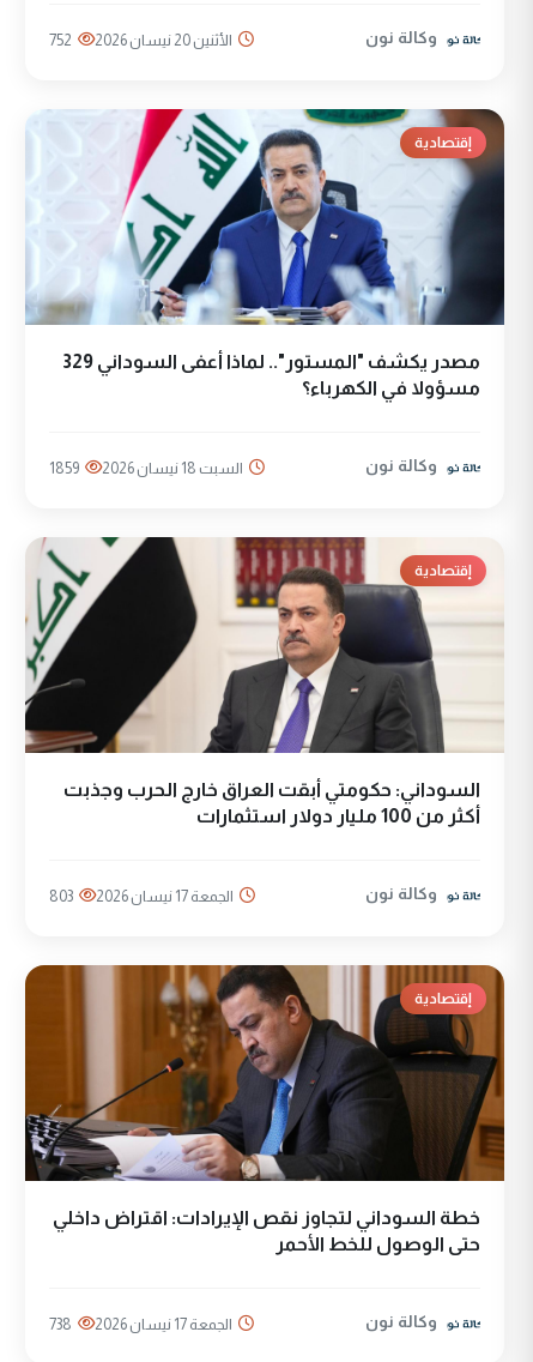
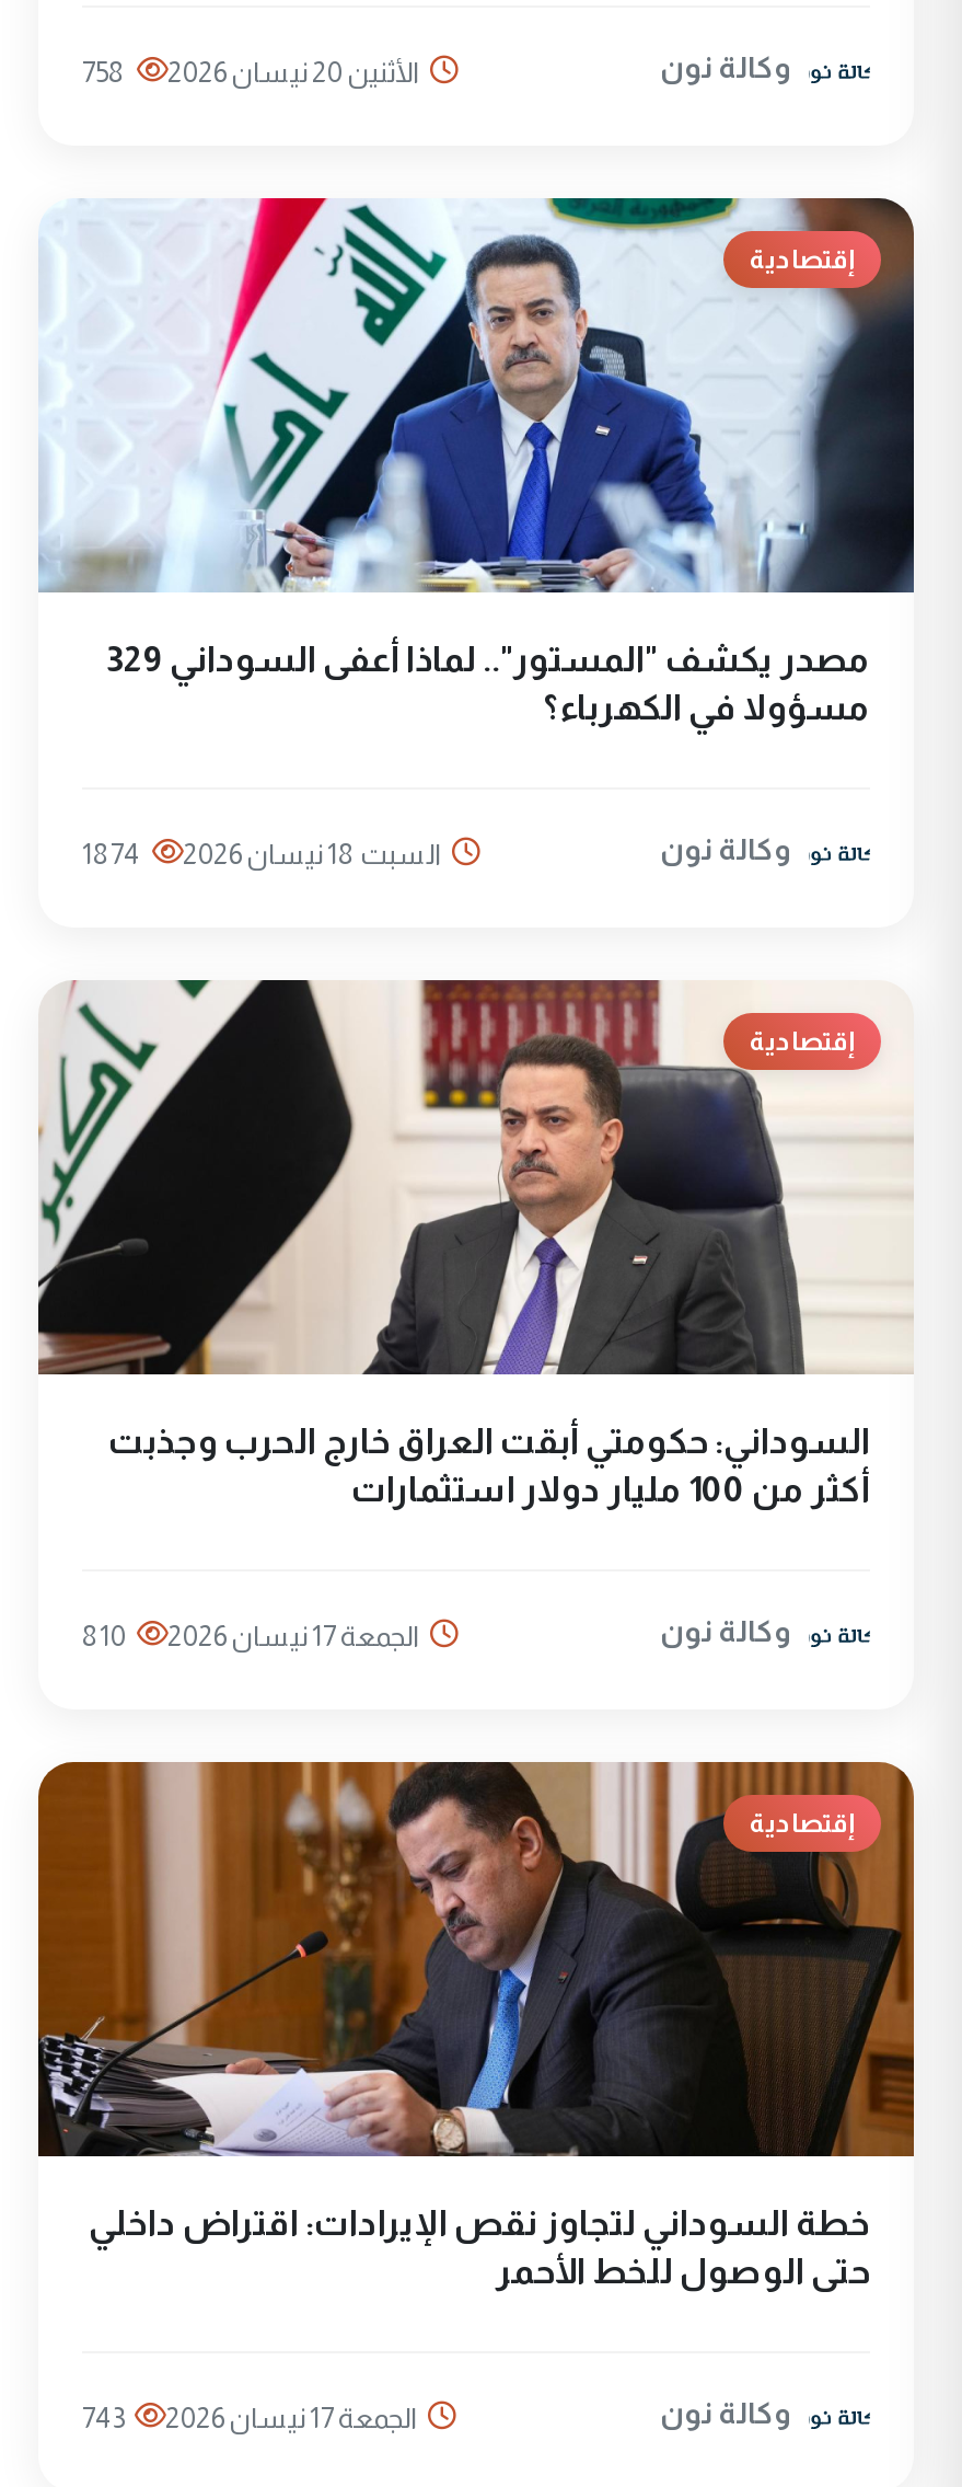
- 752
+ 758

- 1859
+ 1874

- 803
+ 810

- 738
+ 743
